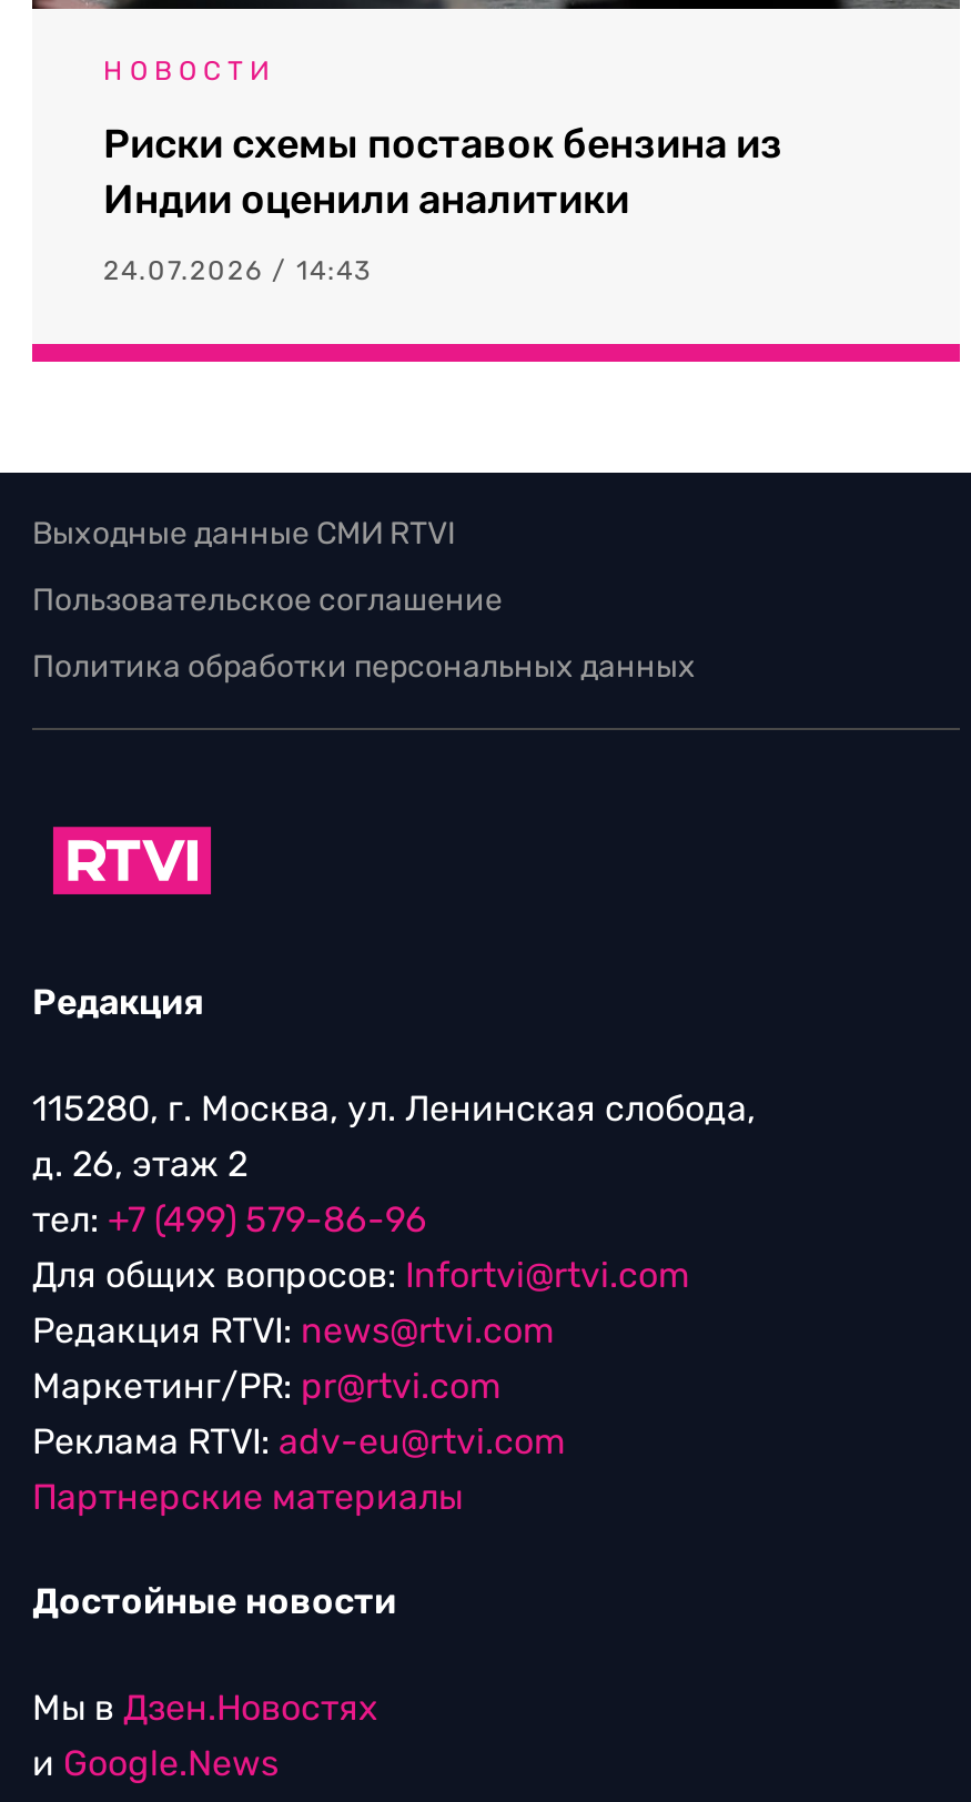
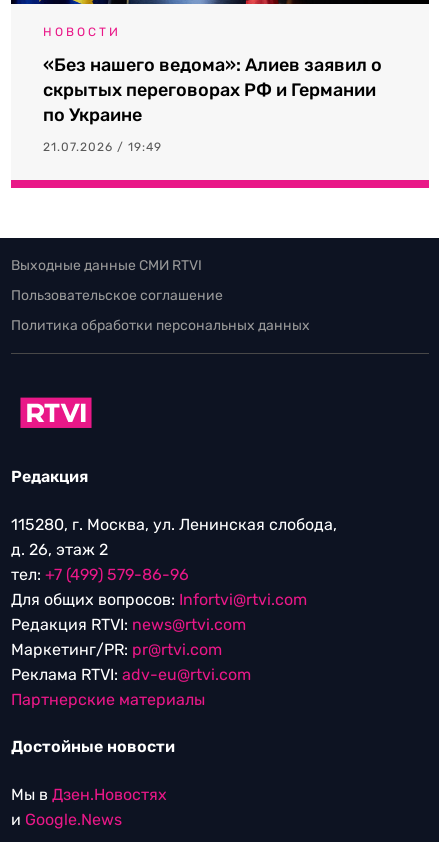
- Риски схемы поставок бензина из
- Индии оценили аналитики
+ «Без нашего ведома»: Алиев заявил о
+ скрытых переговорах РФ и Германии
+ по Украине

- 24.07.2026 / 14:43
+ 21.07.2026 / 19:49
